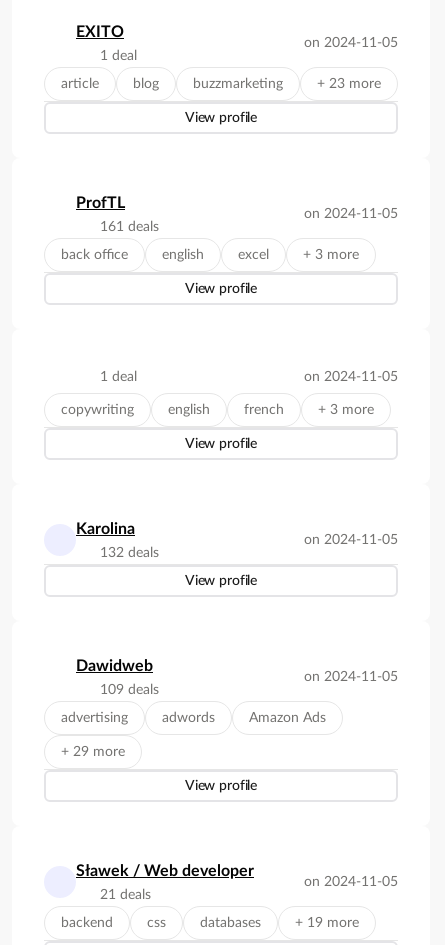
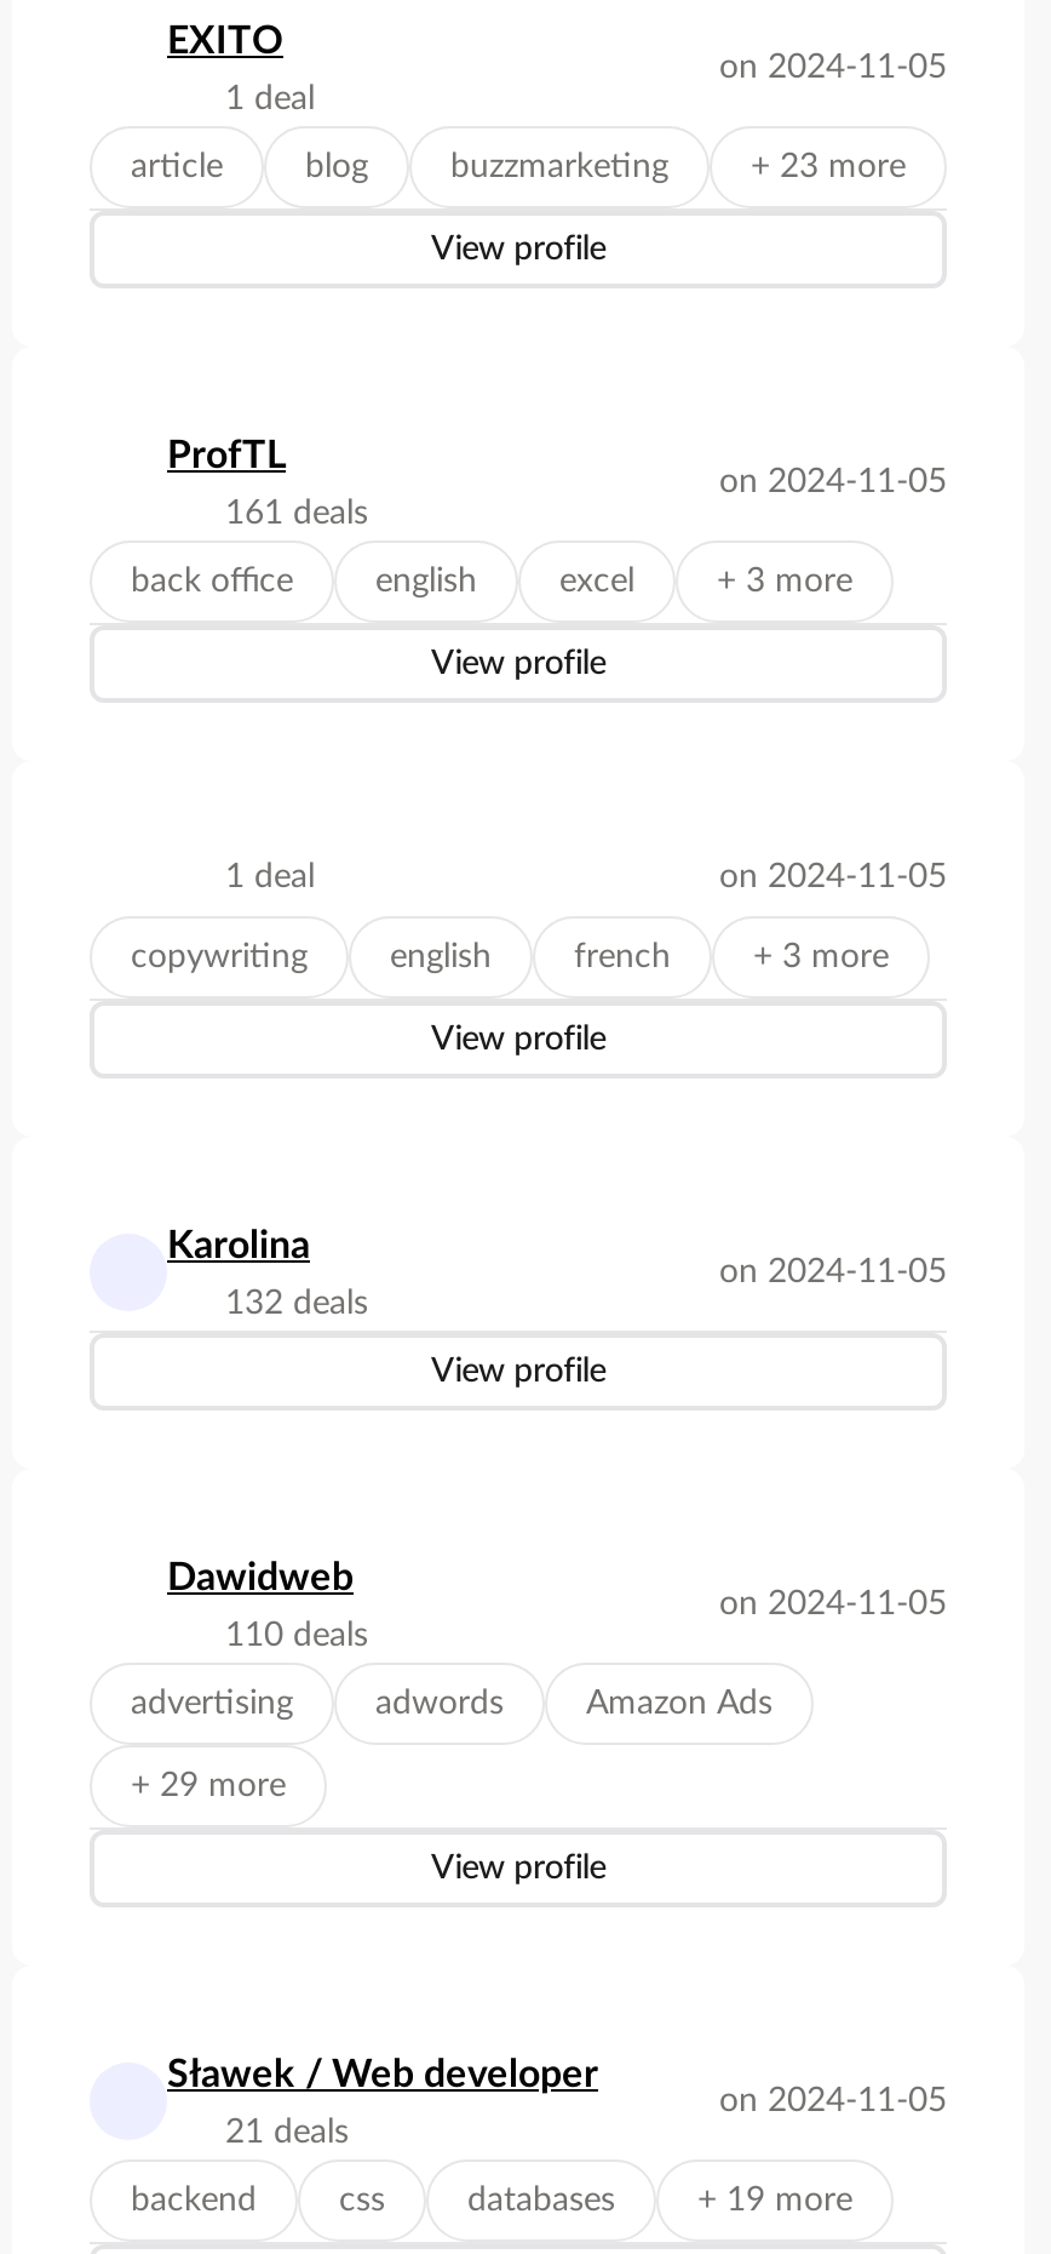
- 109 deals
+ 110 deals
